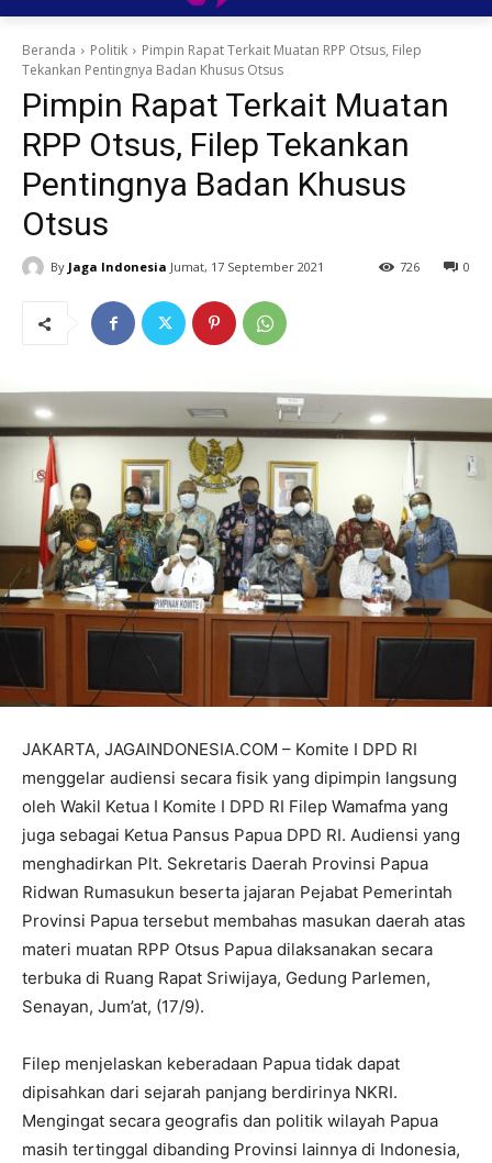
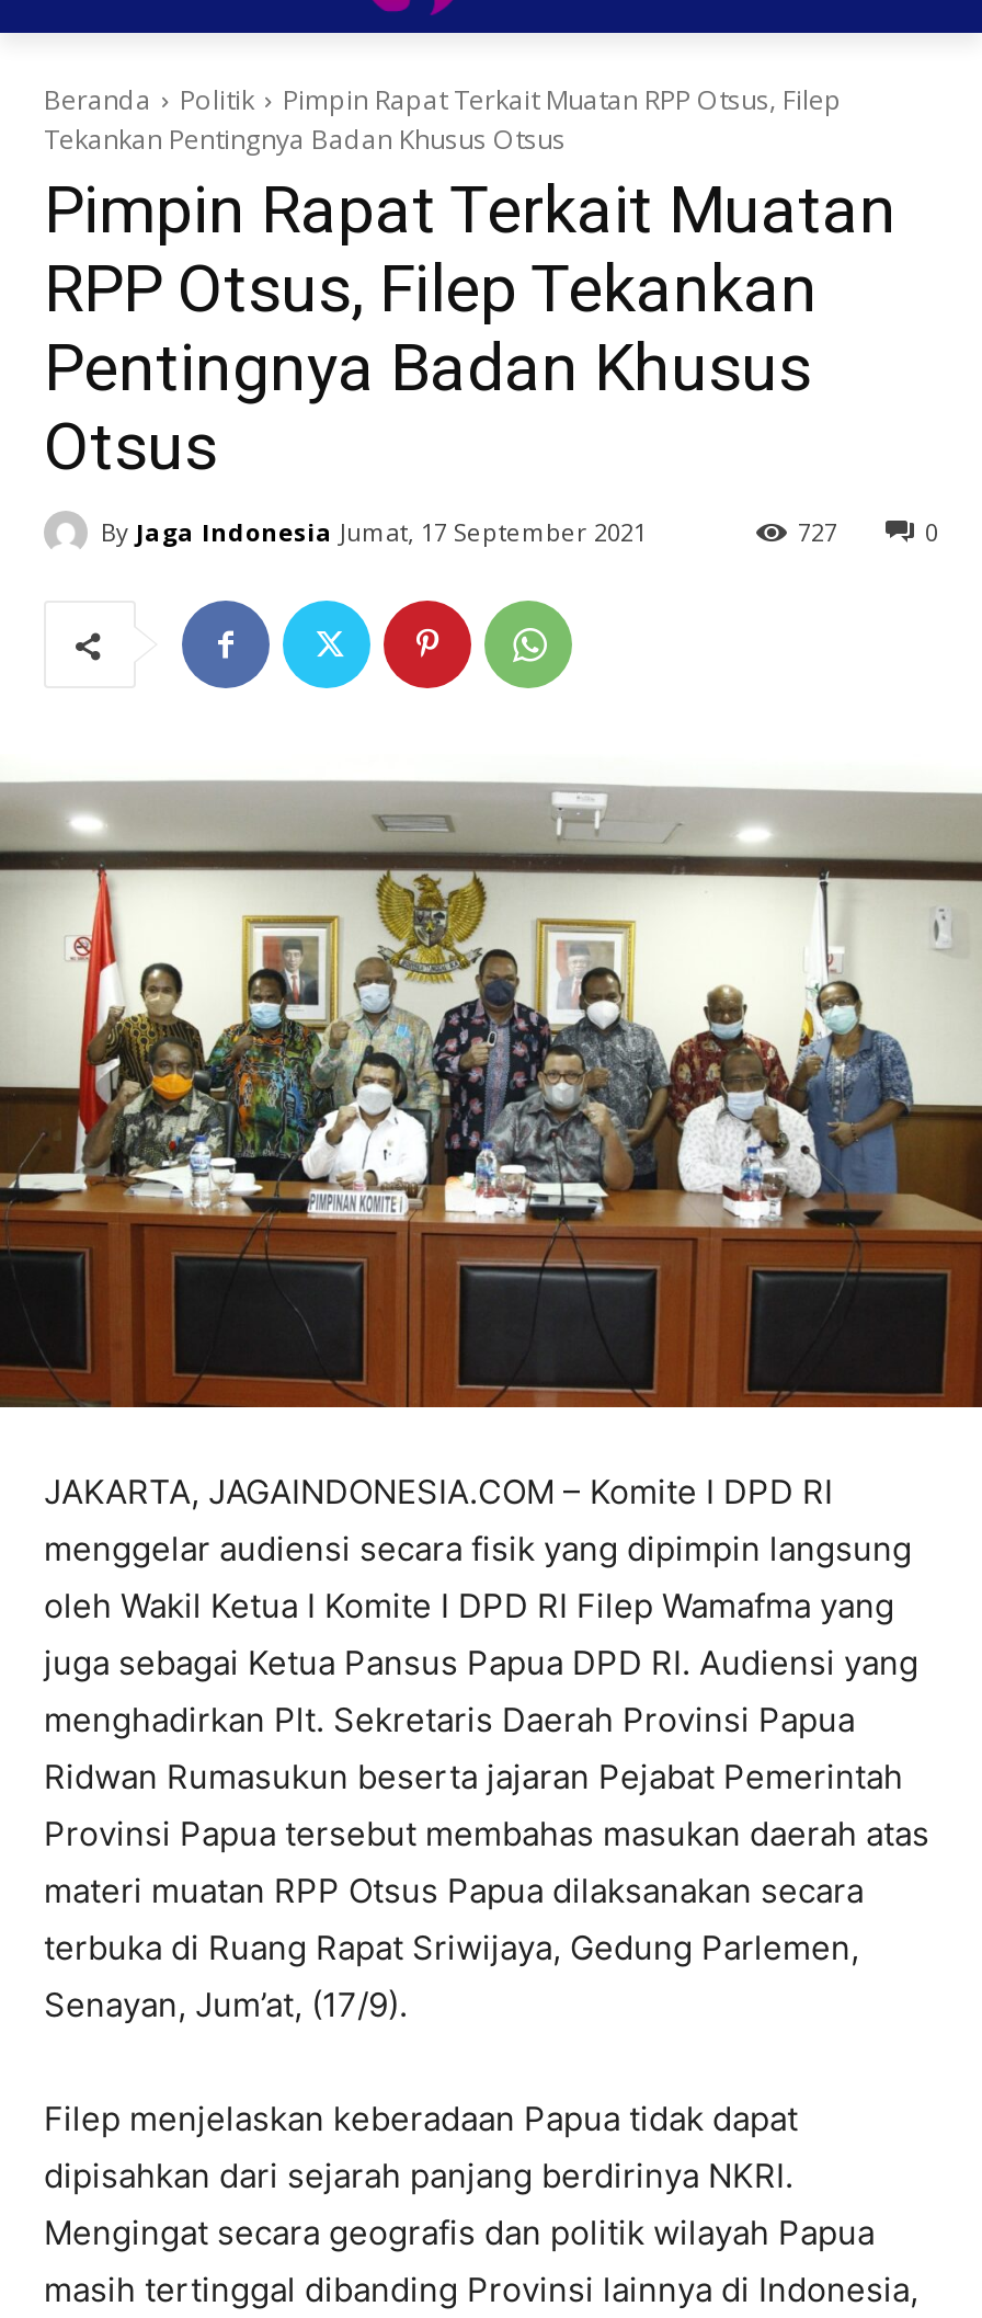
- 726
+ 727
